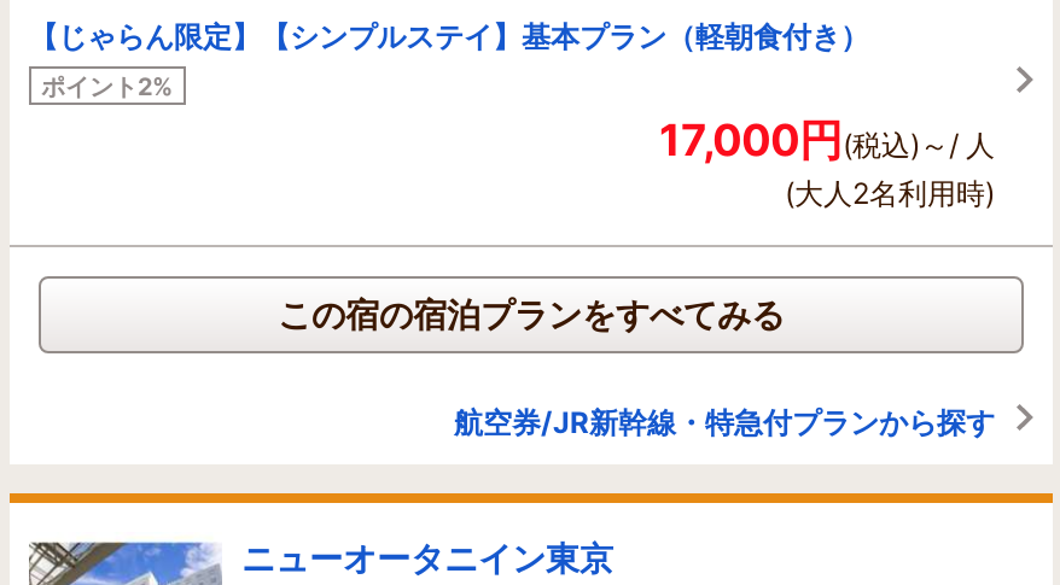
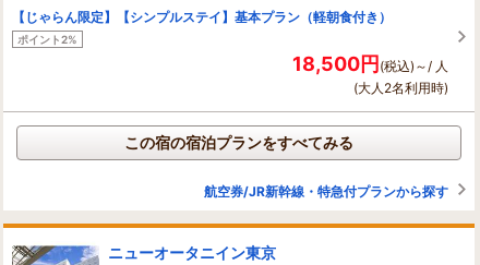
- 17,000円(税込)～/ 人
+ 18,500円(税込)～/ 人
